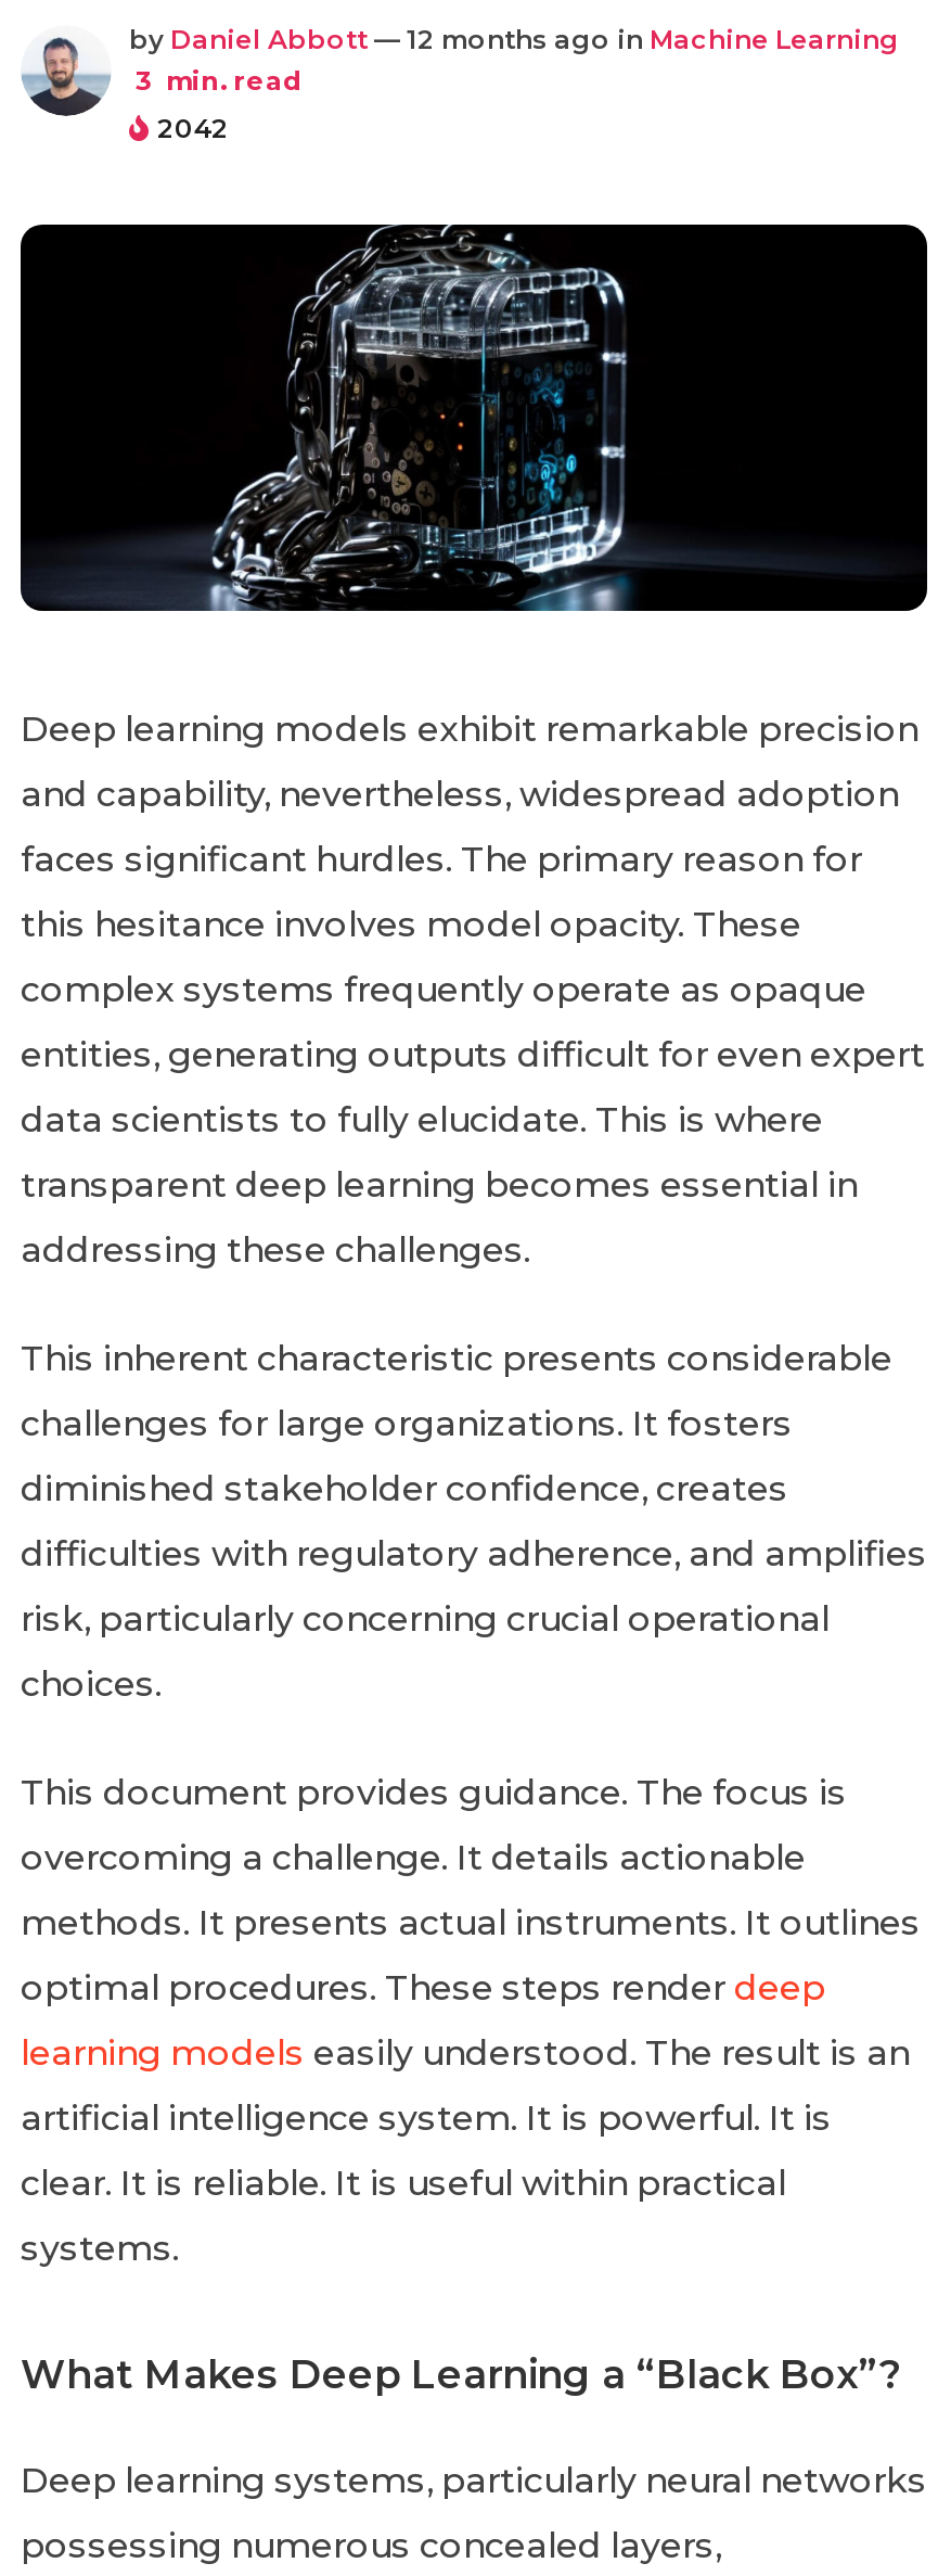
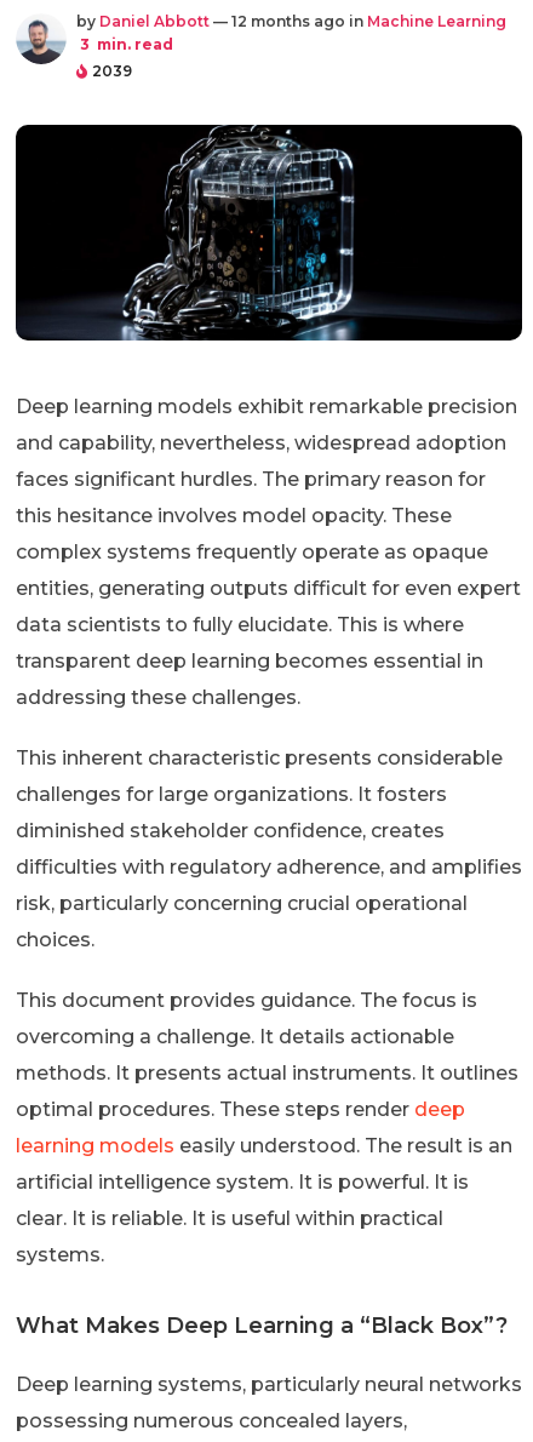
- 2042
+ 2039
